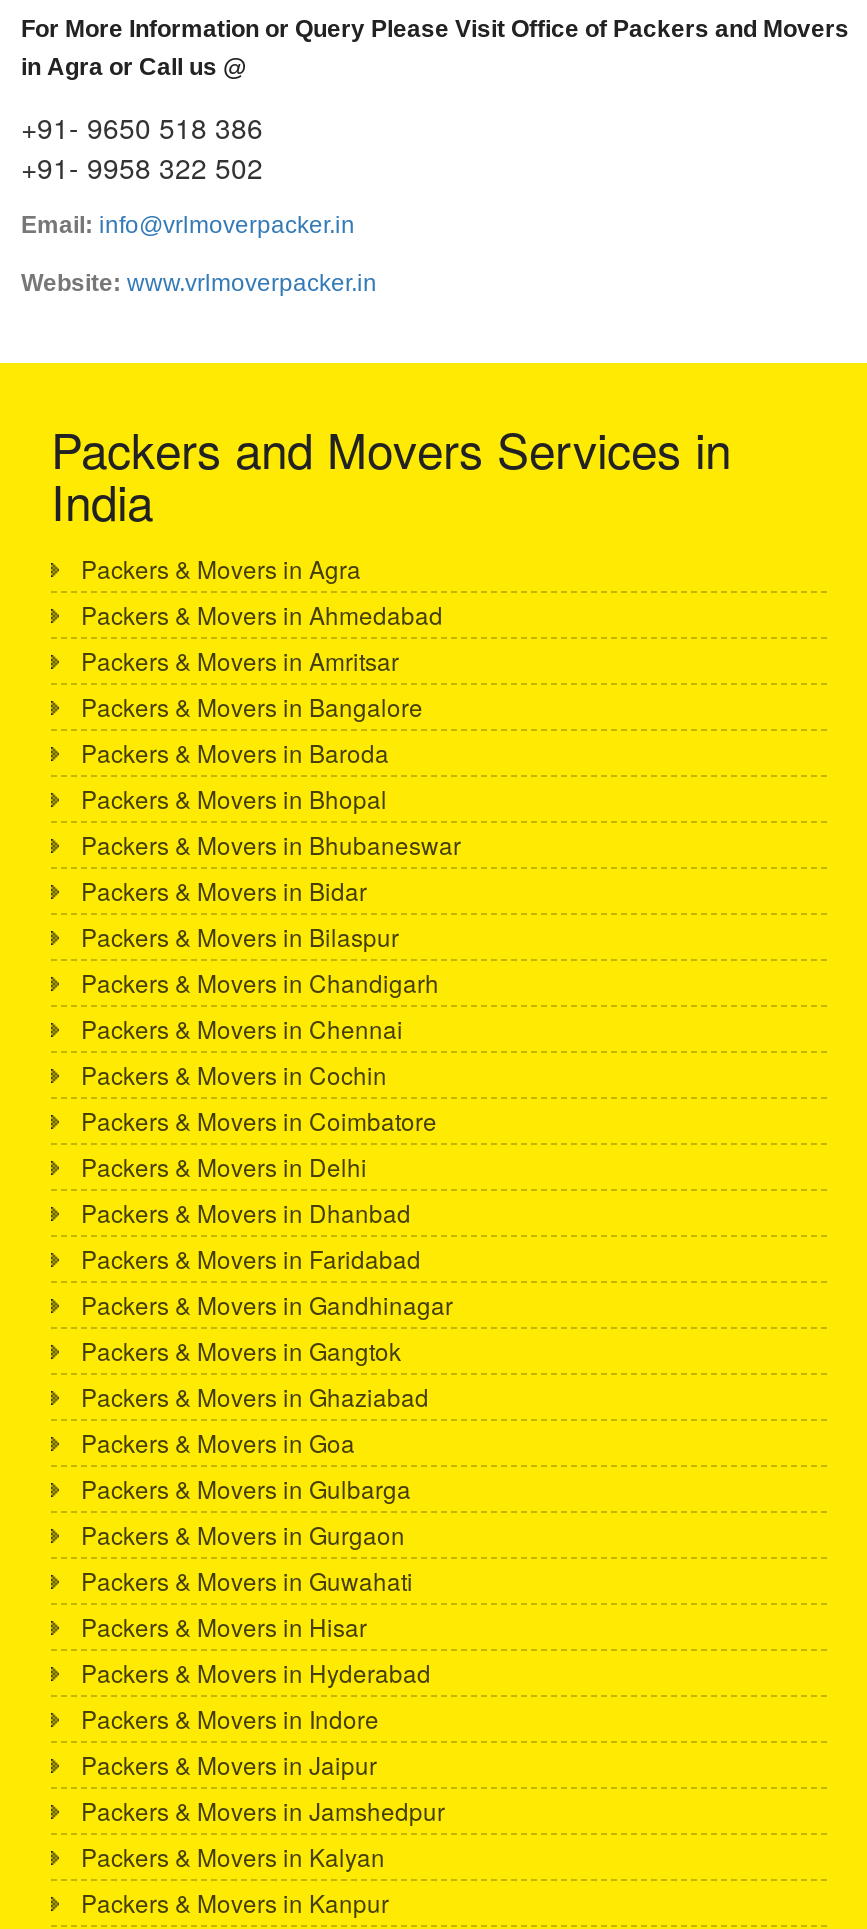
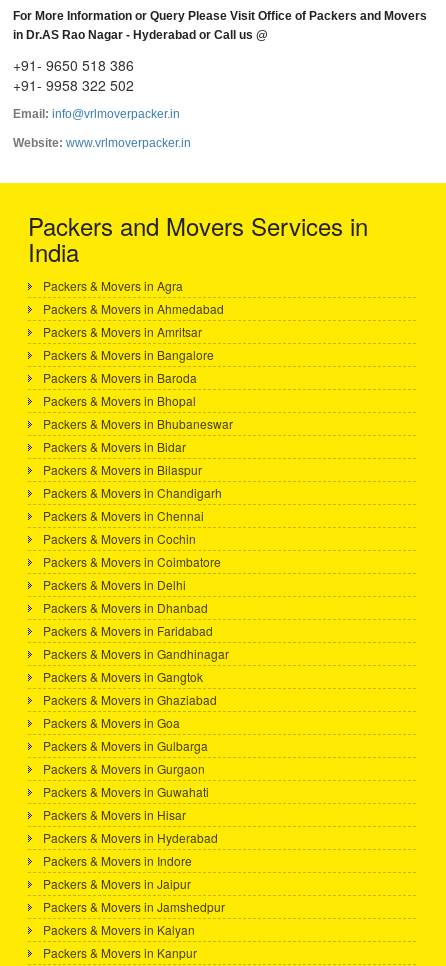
- in Agra or Call us @
+ in Dr.AS Rao Nagar - Hyderabad or Call us @
